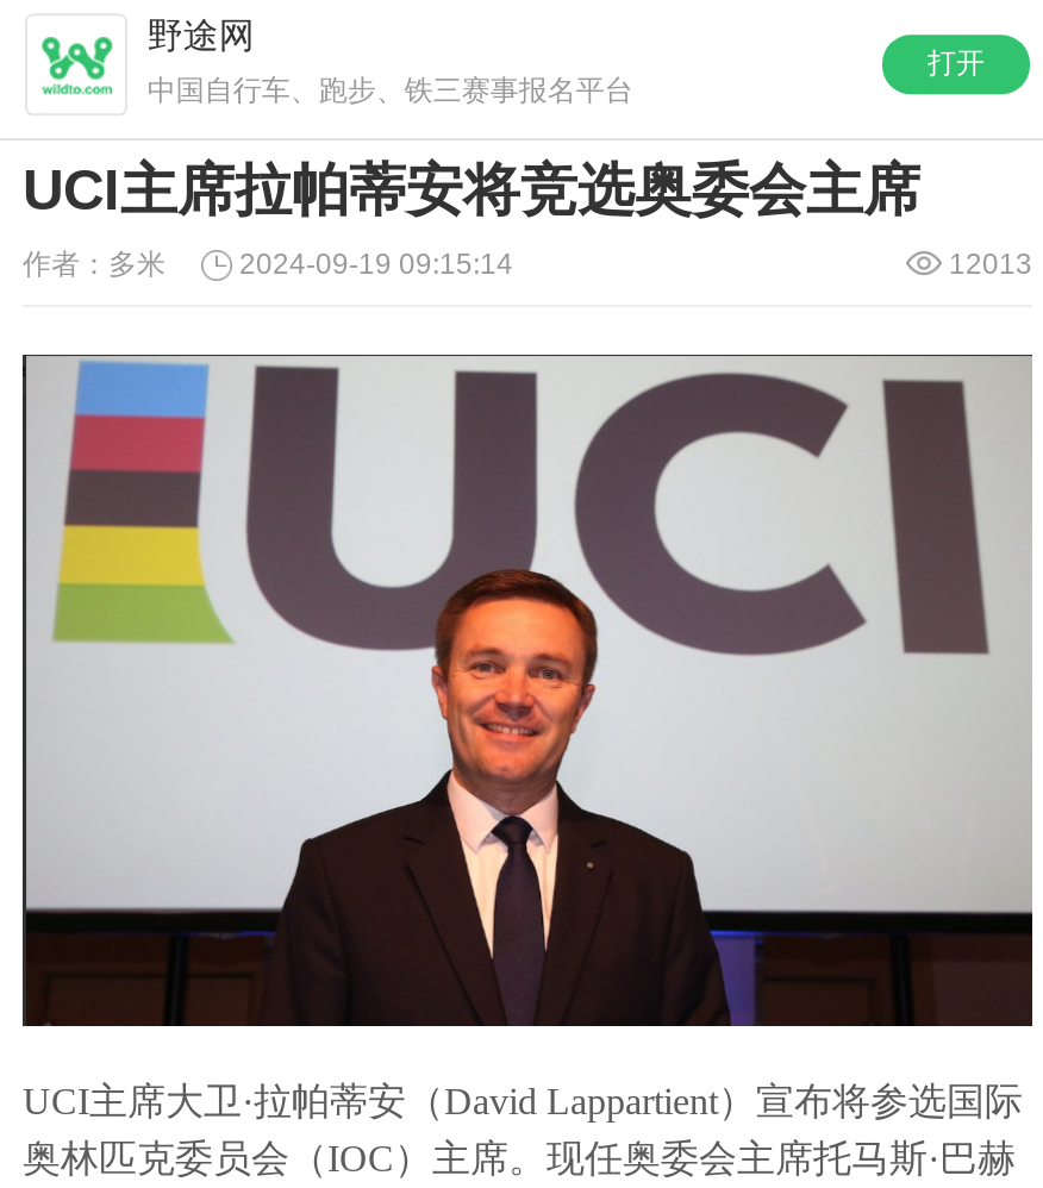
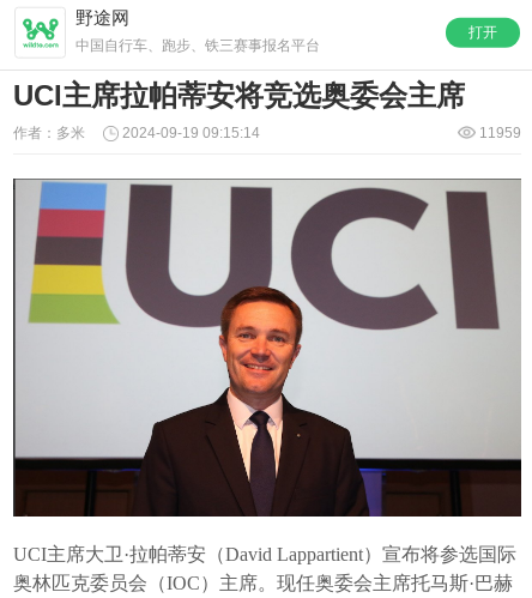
- 12013
+ 11959
